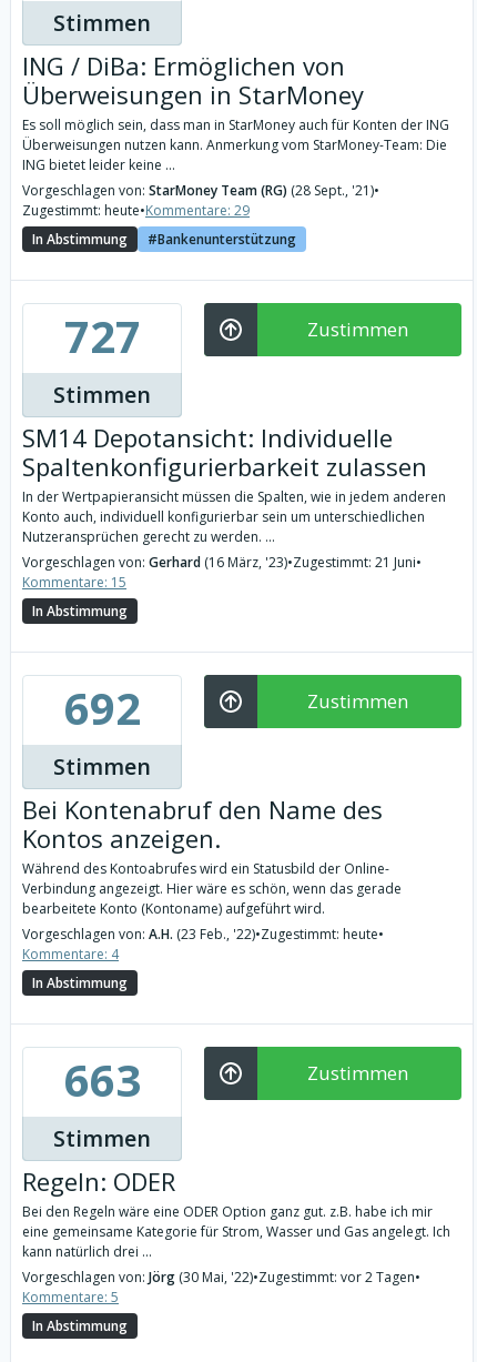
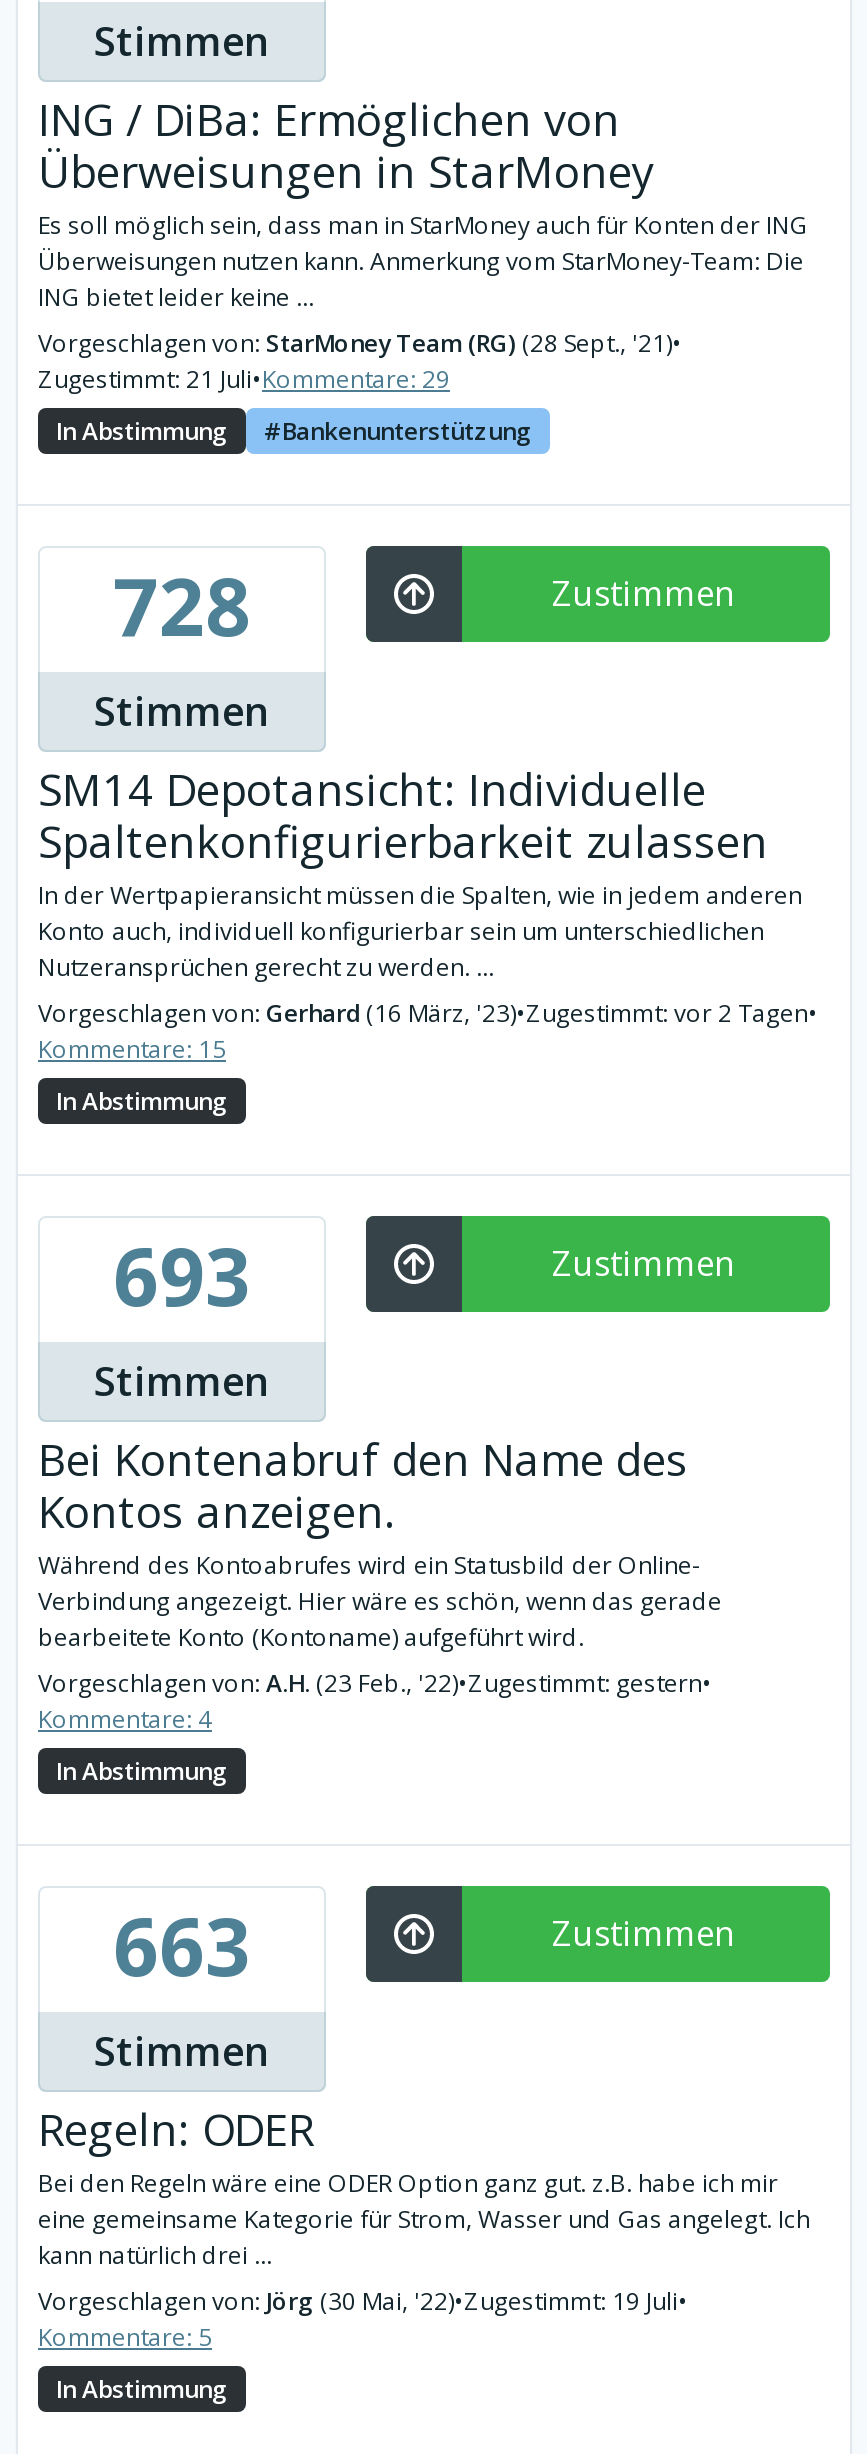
- Zugestimmt: heute•Kommentare: 29
+ Zugestimmt: 21 Juli•Kommentare: 29

- 727
+ 728

- Vorgeschlagen von: Gerhard (16 März, '23)•Zugestimmt: 21 Juni•
+ Vorgeschlagen von: Gerhard (16 März, '23)•Zugestimmt: vor 2 Tagen•

- 692
+ 693

- Vorgeschlagen von: A.H. (23 Feb., '22)•Zugestimmt: heute•
+ Vorgeschlagen von: A.H. (23 Feb., '22)•Zugestimmt: gestern•

- Vorgeschlagen von: Jörg (30 Mai, '22)•Zugestimmt: vor 2 Tagen•
+ Vorgeschlagen von: Jörg (30 Mai, '22)•Zugestimmt: 19 Juli•
